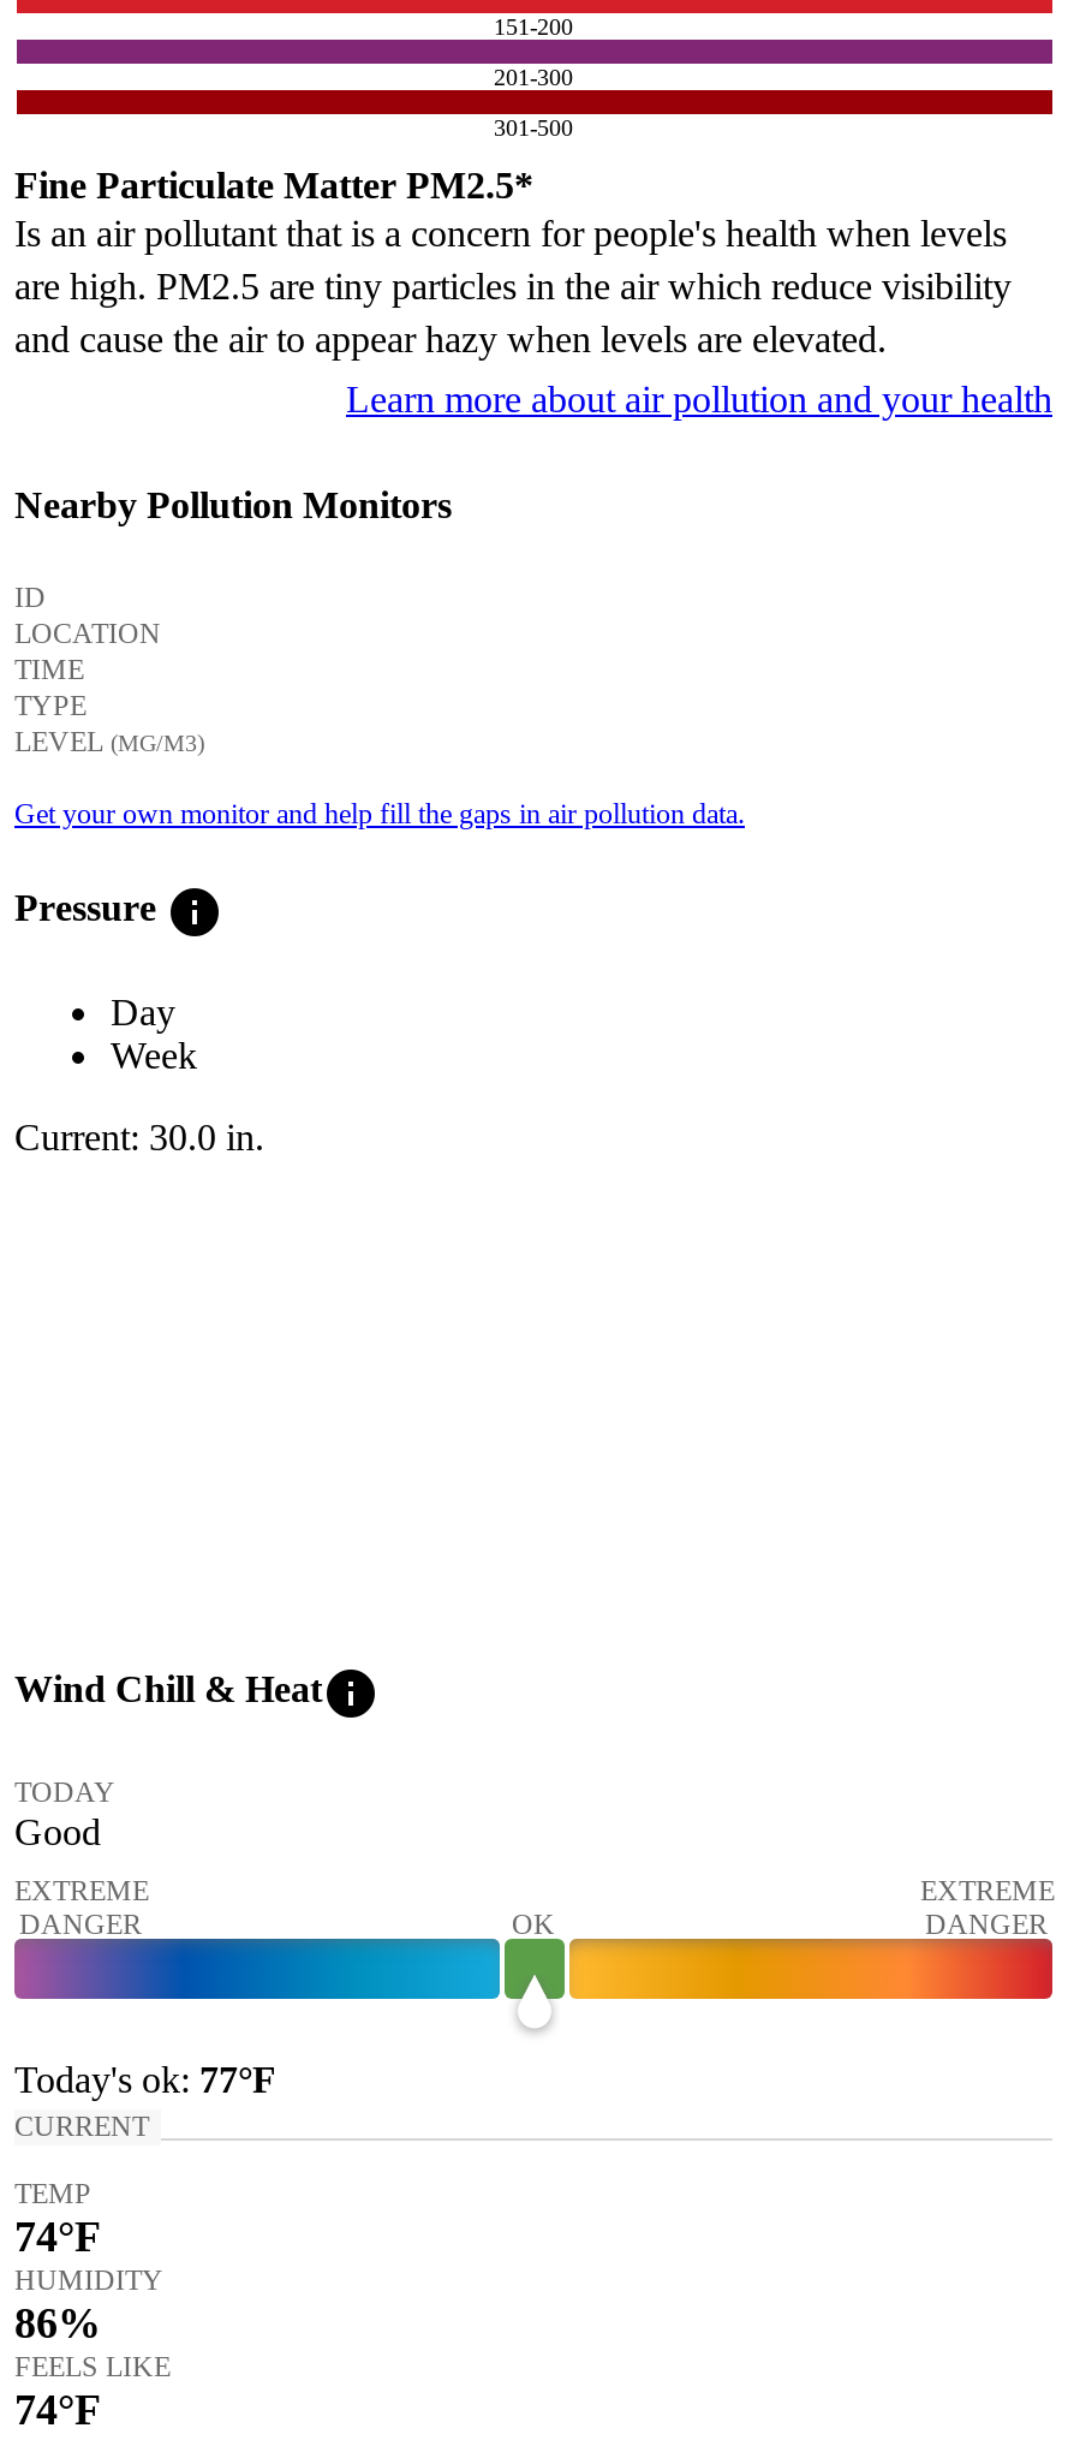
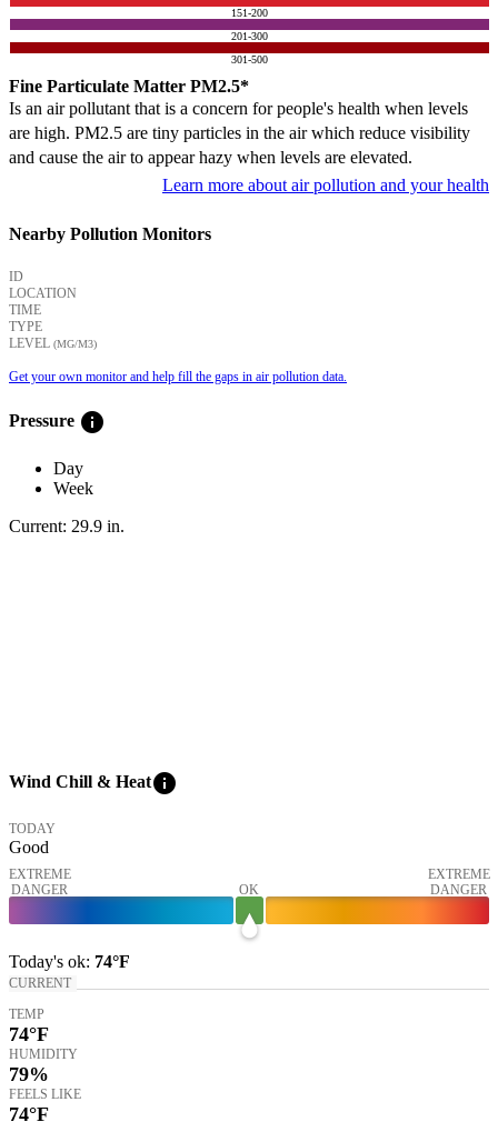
- Current: 30.0 in.
+ Current: 29.9 in.

- Today's ok: 77°F
+ Today's ok: 74°F

- 86%
+ 79%
